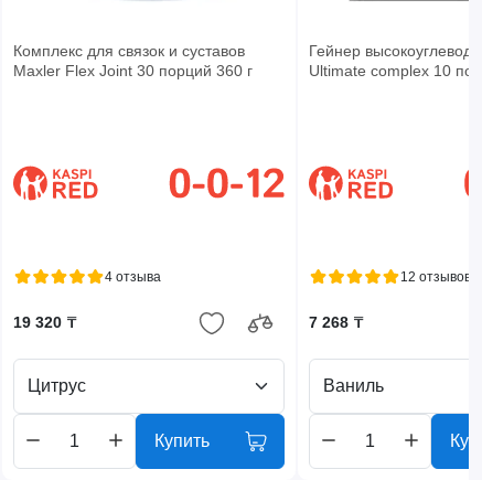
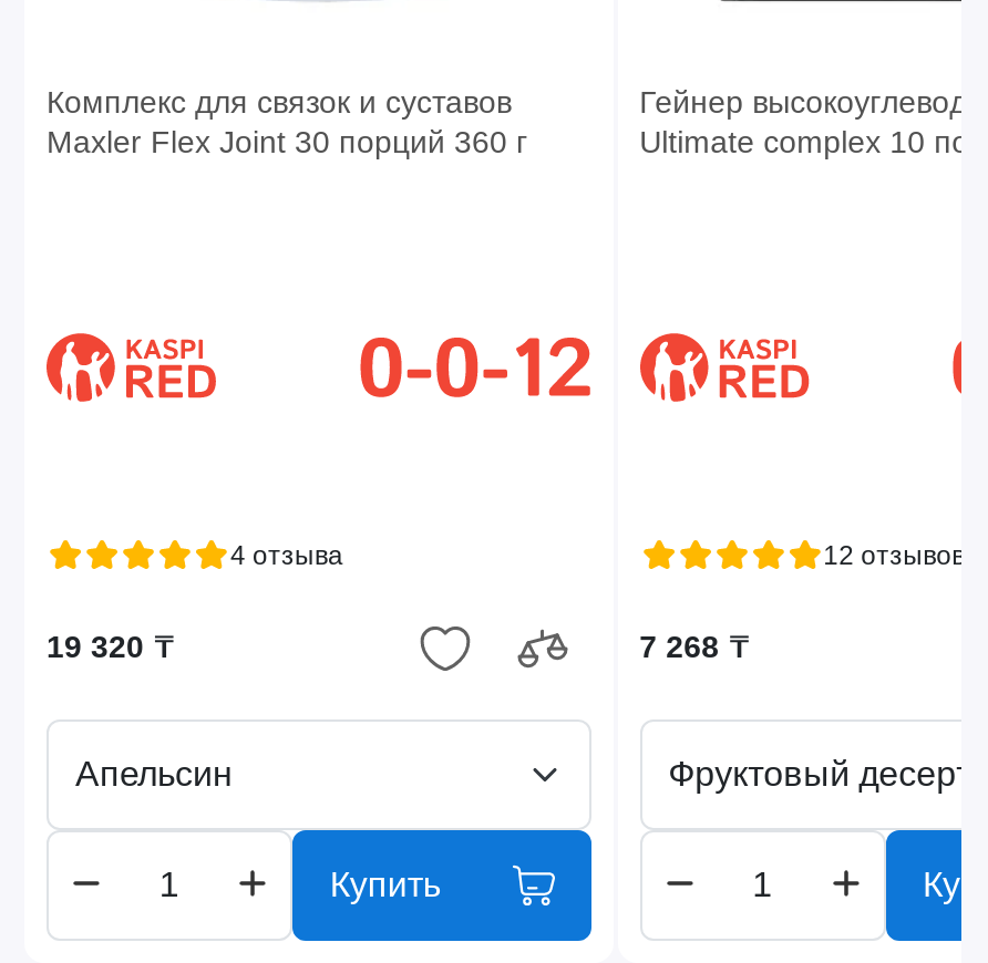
- Цитрус
+ Апельсин

- Ваниль
+ Фруктовый десерт
